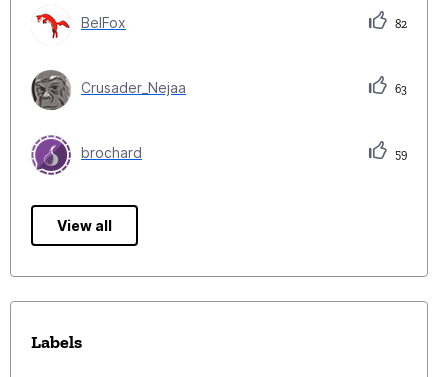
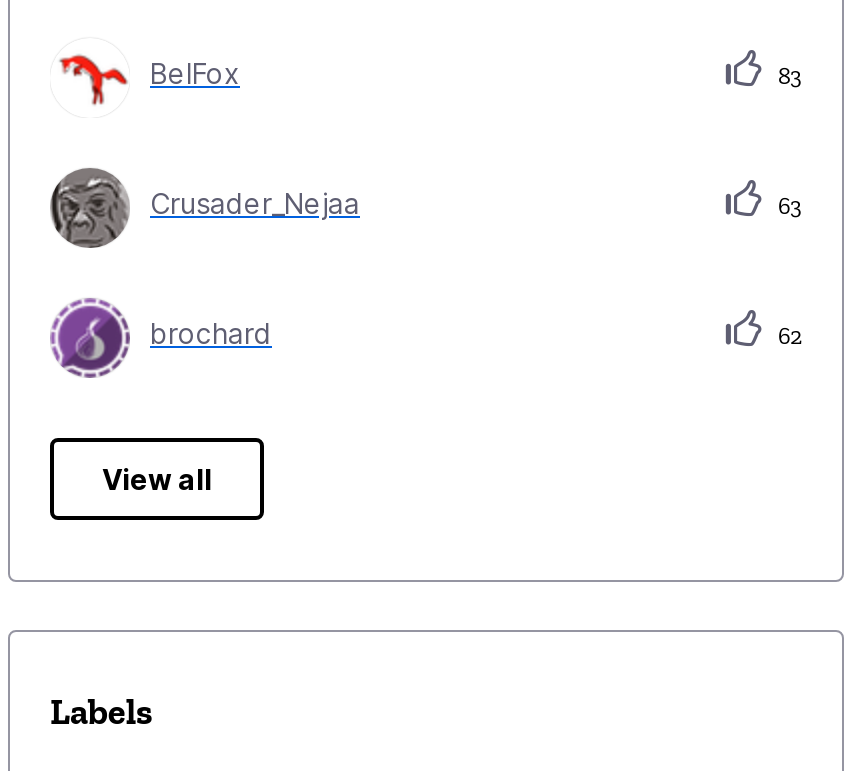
- 82
+ 83

- 59
+ 62
